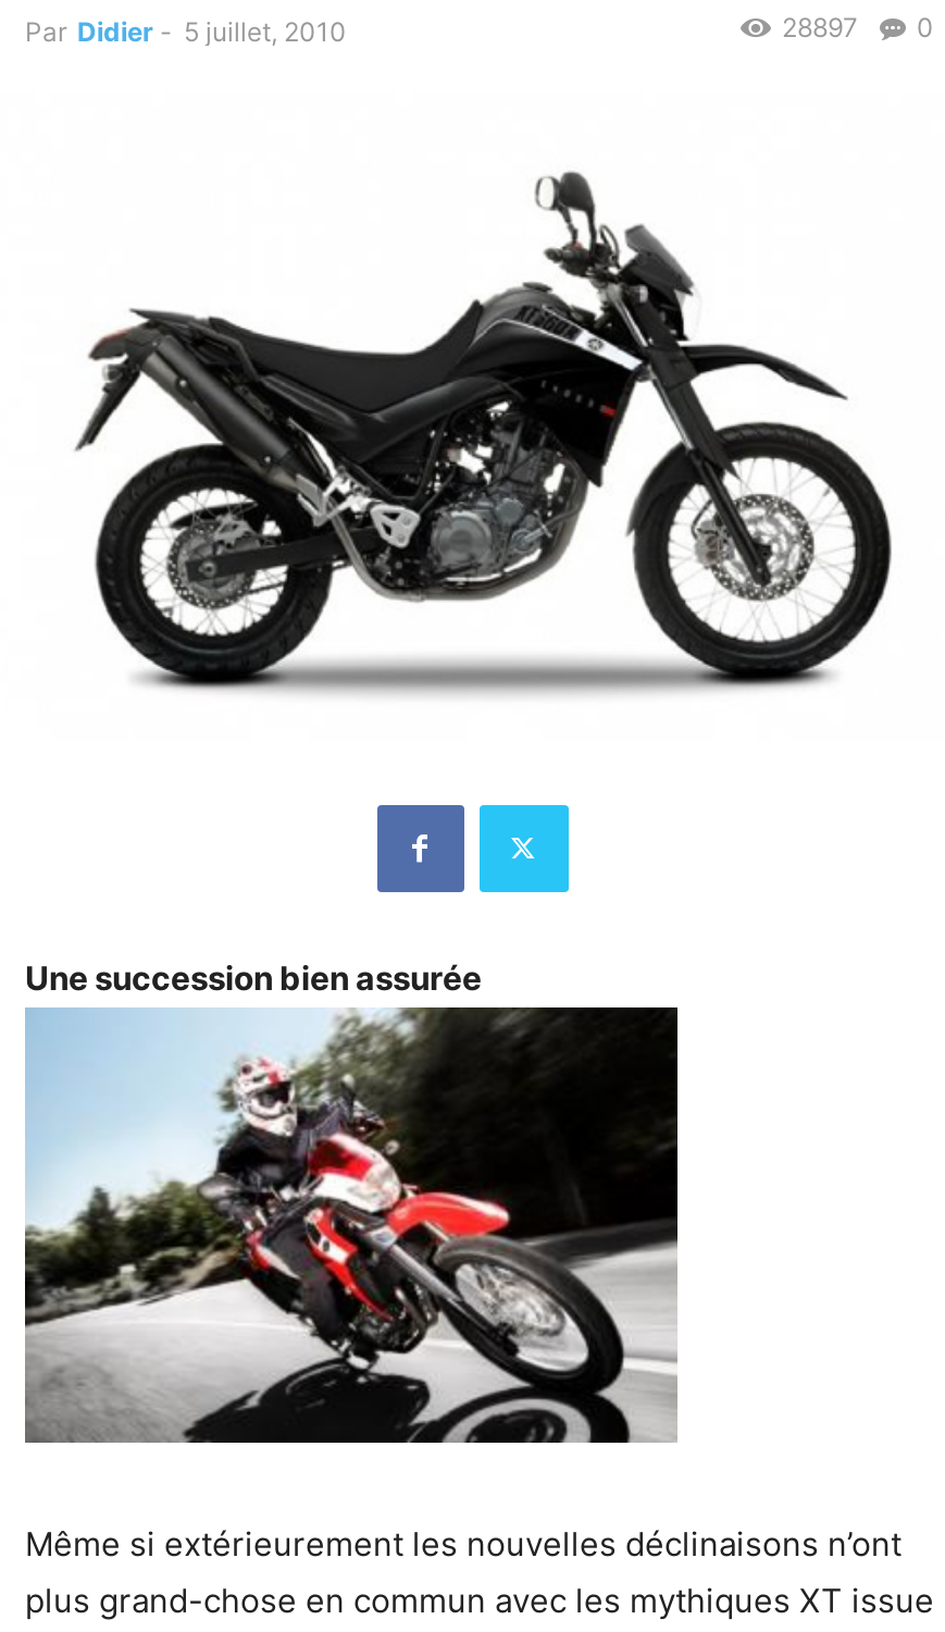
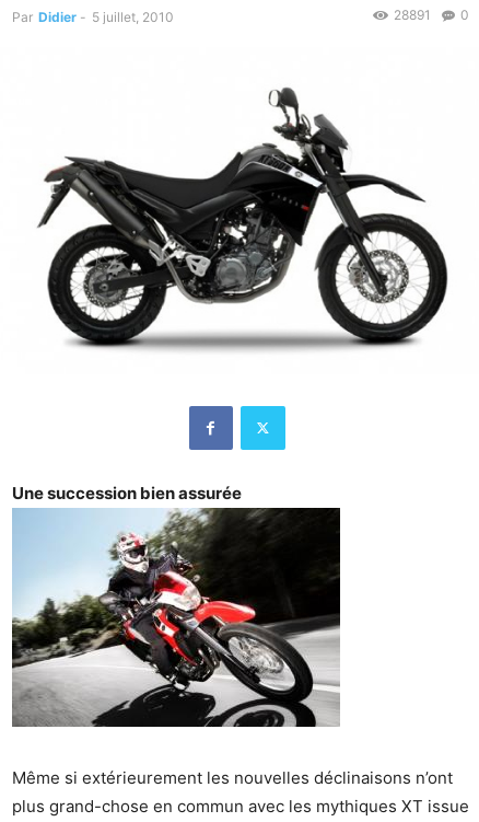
- 28897 0
+ 28891 0
